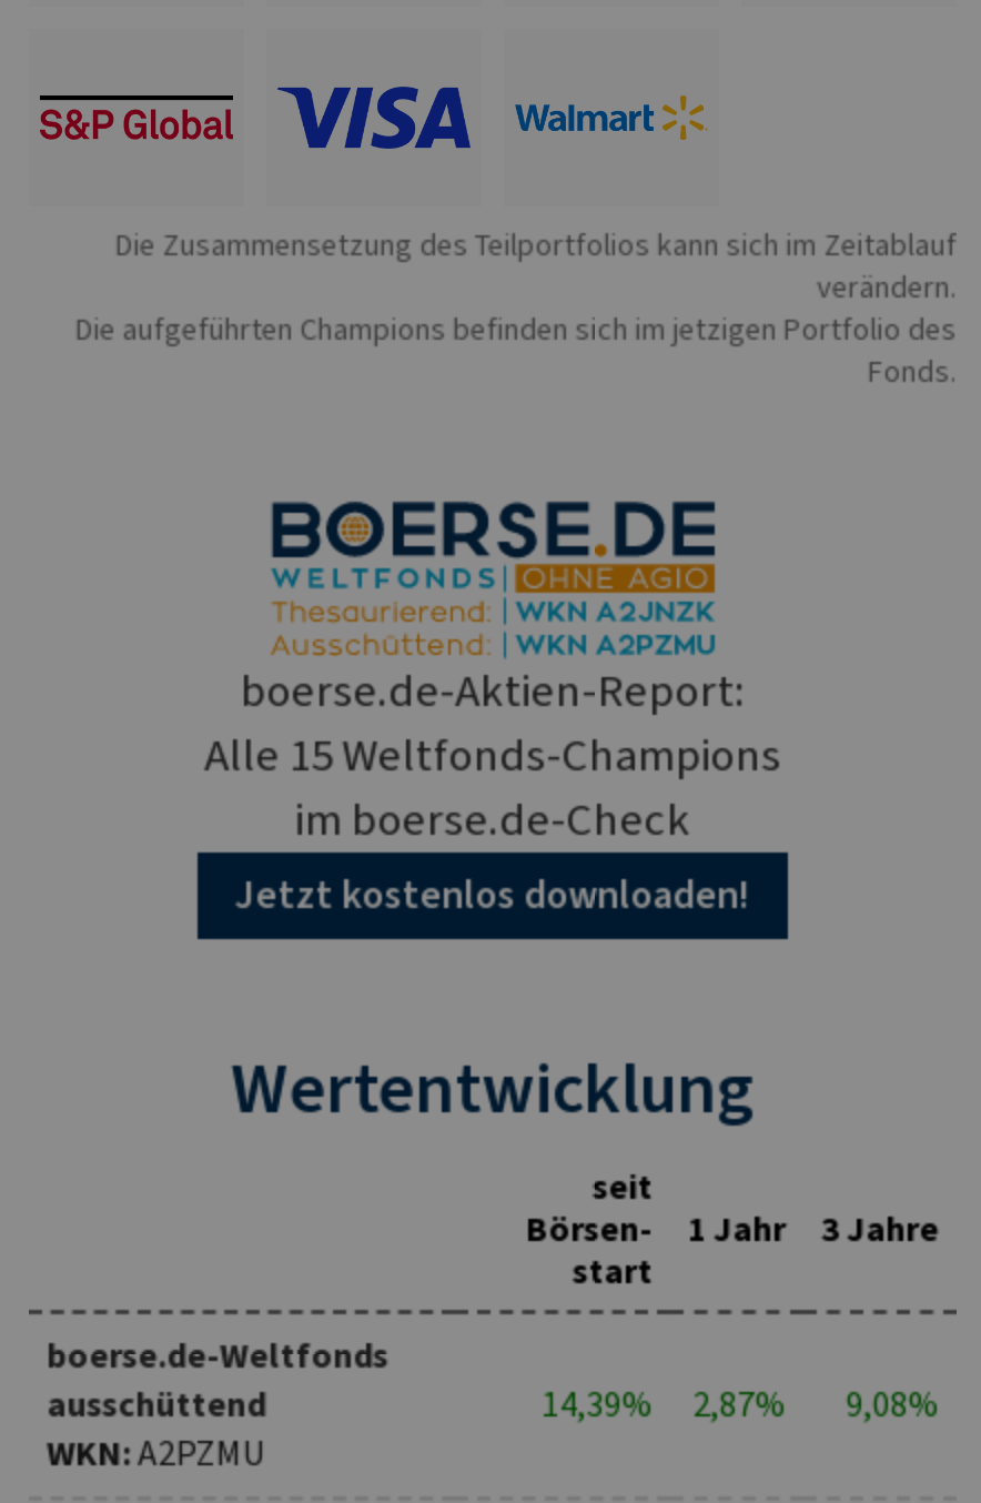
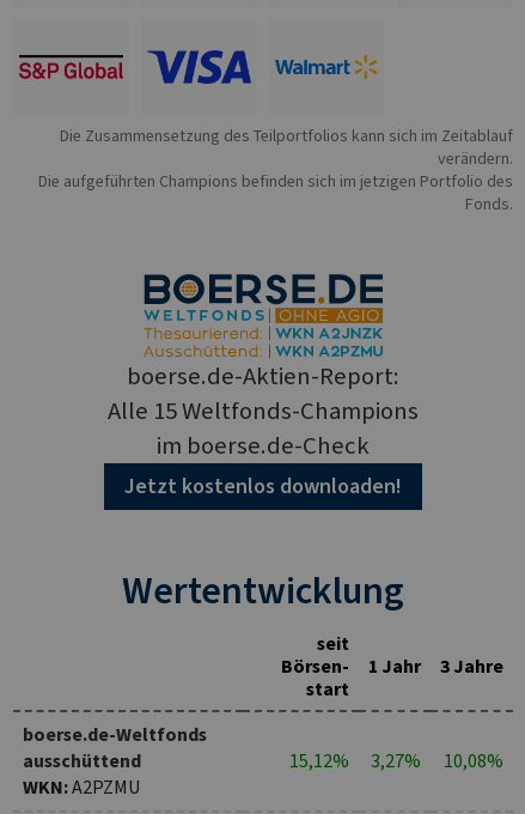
- 14,39%
+ 15,12%

- 2,87%
+ 3,27%

- 9,08%
+ 10,08%
